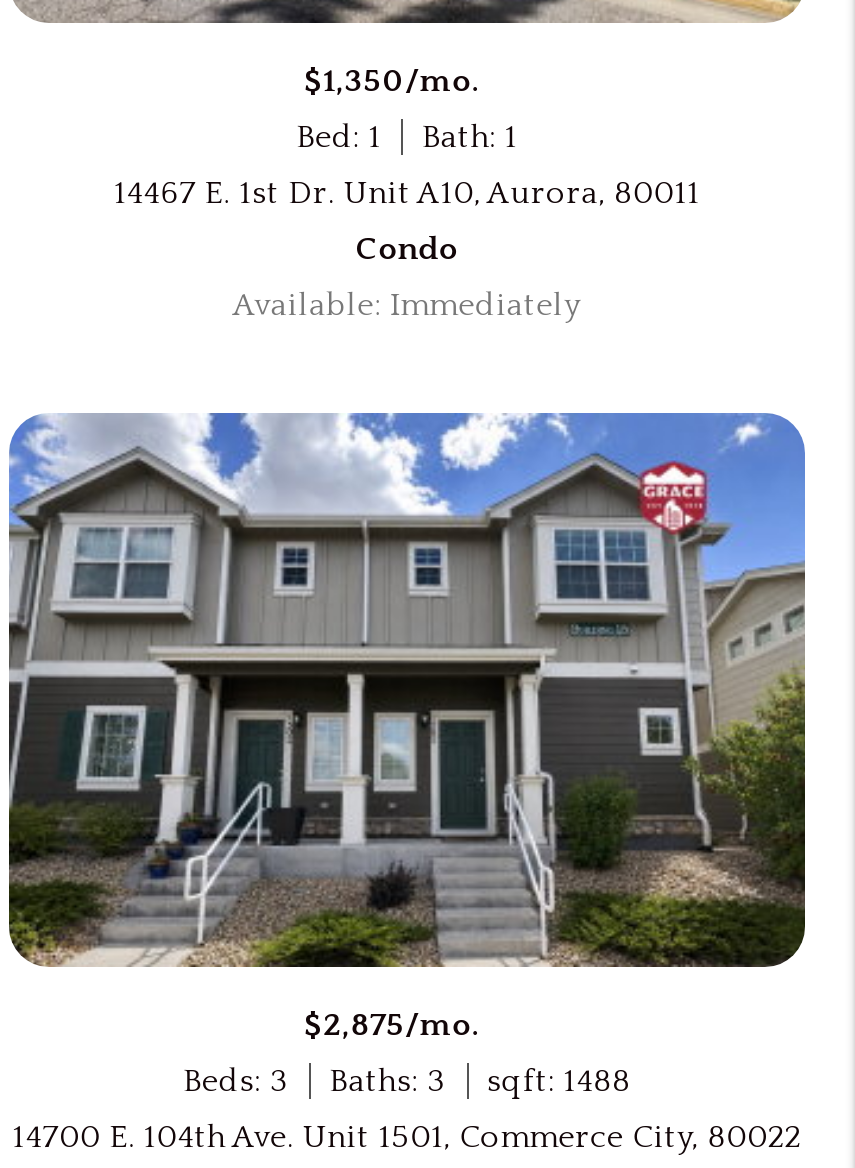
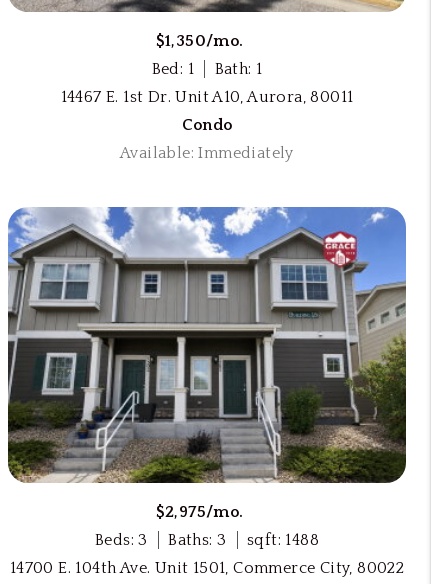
- $2,875/mo.
+ $2,975/mo.
